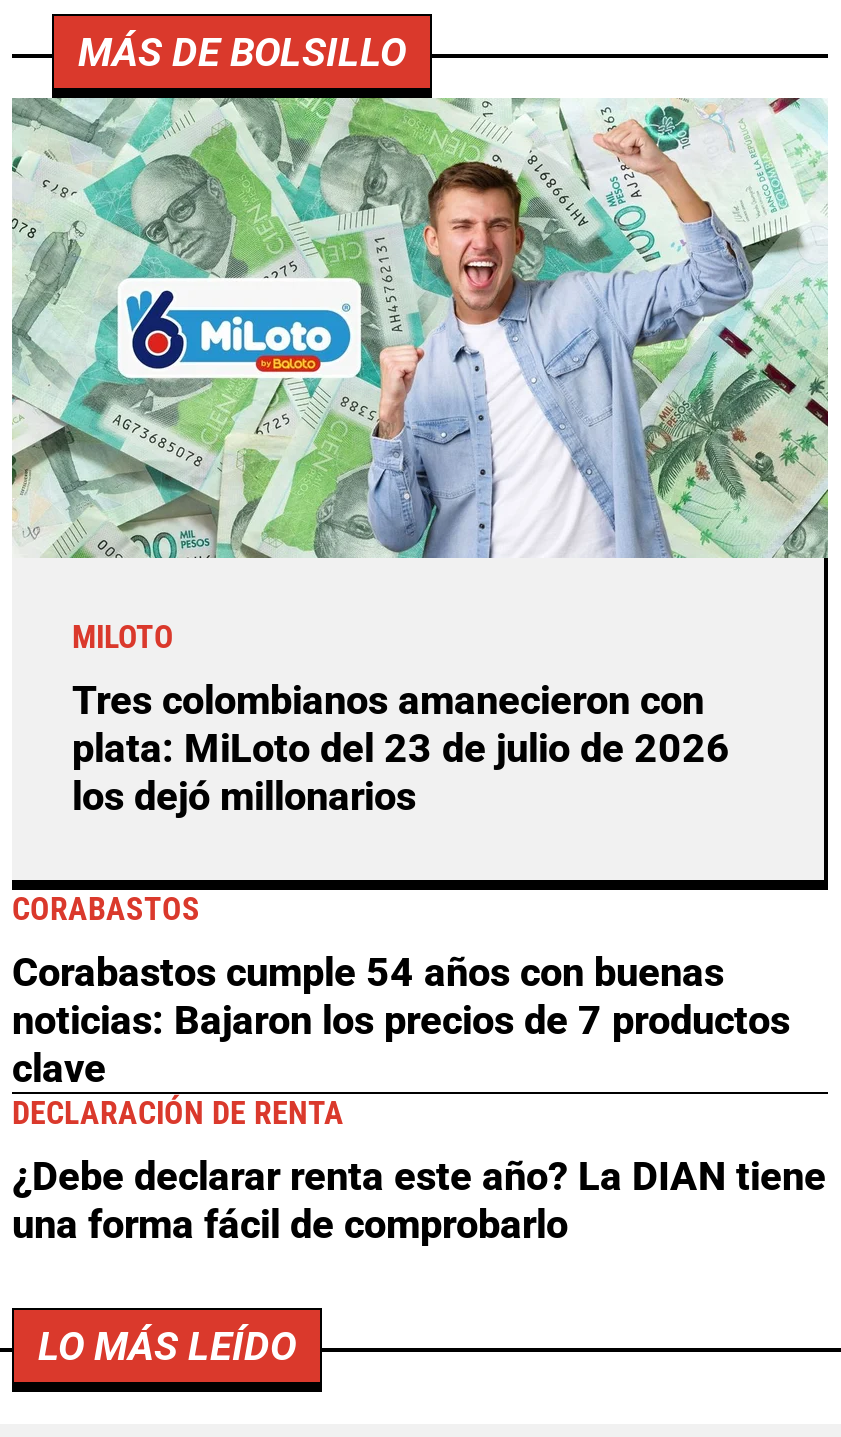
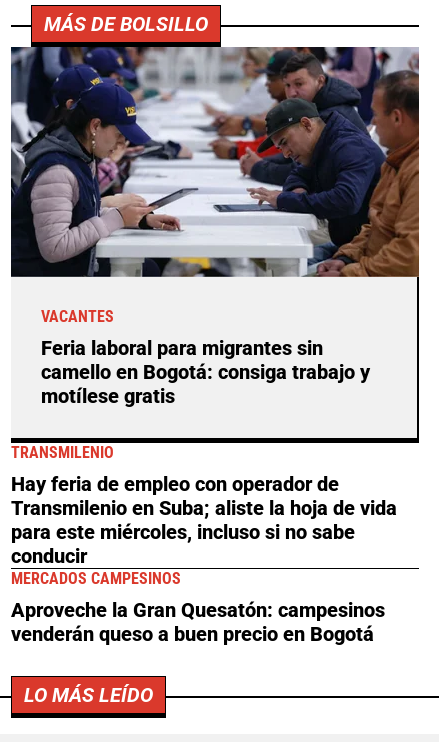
- [image]
- MILOTO
- Tres colombianos amanecieron con
- plata: MiLoto del 23 de julio de 2026
- los dejó millonarios
+ [image]
+ VACANTES
+ Feria laboral para migrantes sin
+ camello en Bogotá: consiga trabajo y
+ motílese gratis

- CORABASTOS
- Corabastos cumple 54 años con buenas
- noticias: Bajaron los precios de 7 productos
- clave
- DECLARACIÓN DE RENTA
- ¿Debe declarar renta este año? La DIAN tiene
- una forma fácil de comprobarlo
+ TRANSMILENIO
+ Hay feria de empleo con operador de
+ Transmilenio en Suba; aliste la hoja de vida
+ para este miércoles, incluso si no sabe
+ conducir
+ MERCADOS CAMPESINOS
+ Aproveche la Gran Quesatón: campesinos
+ venderán queso a buen precio en Bogotá
